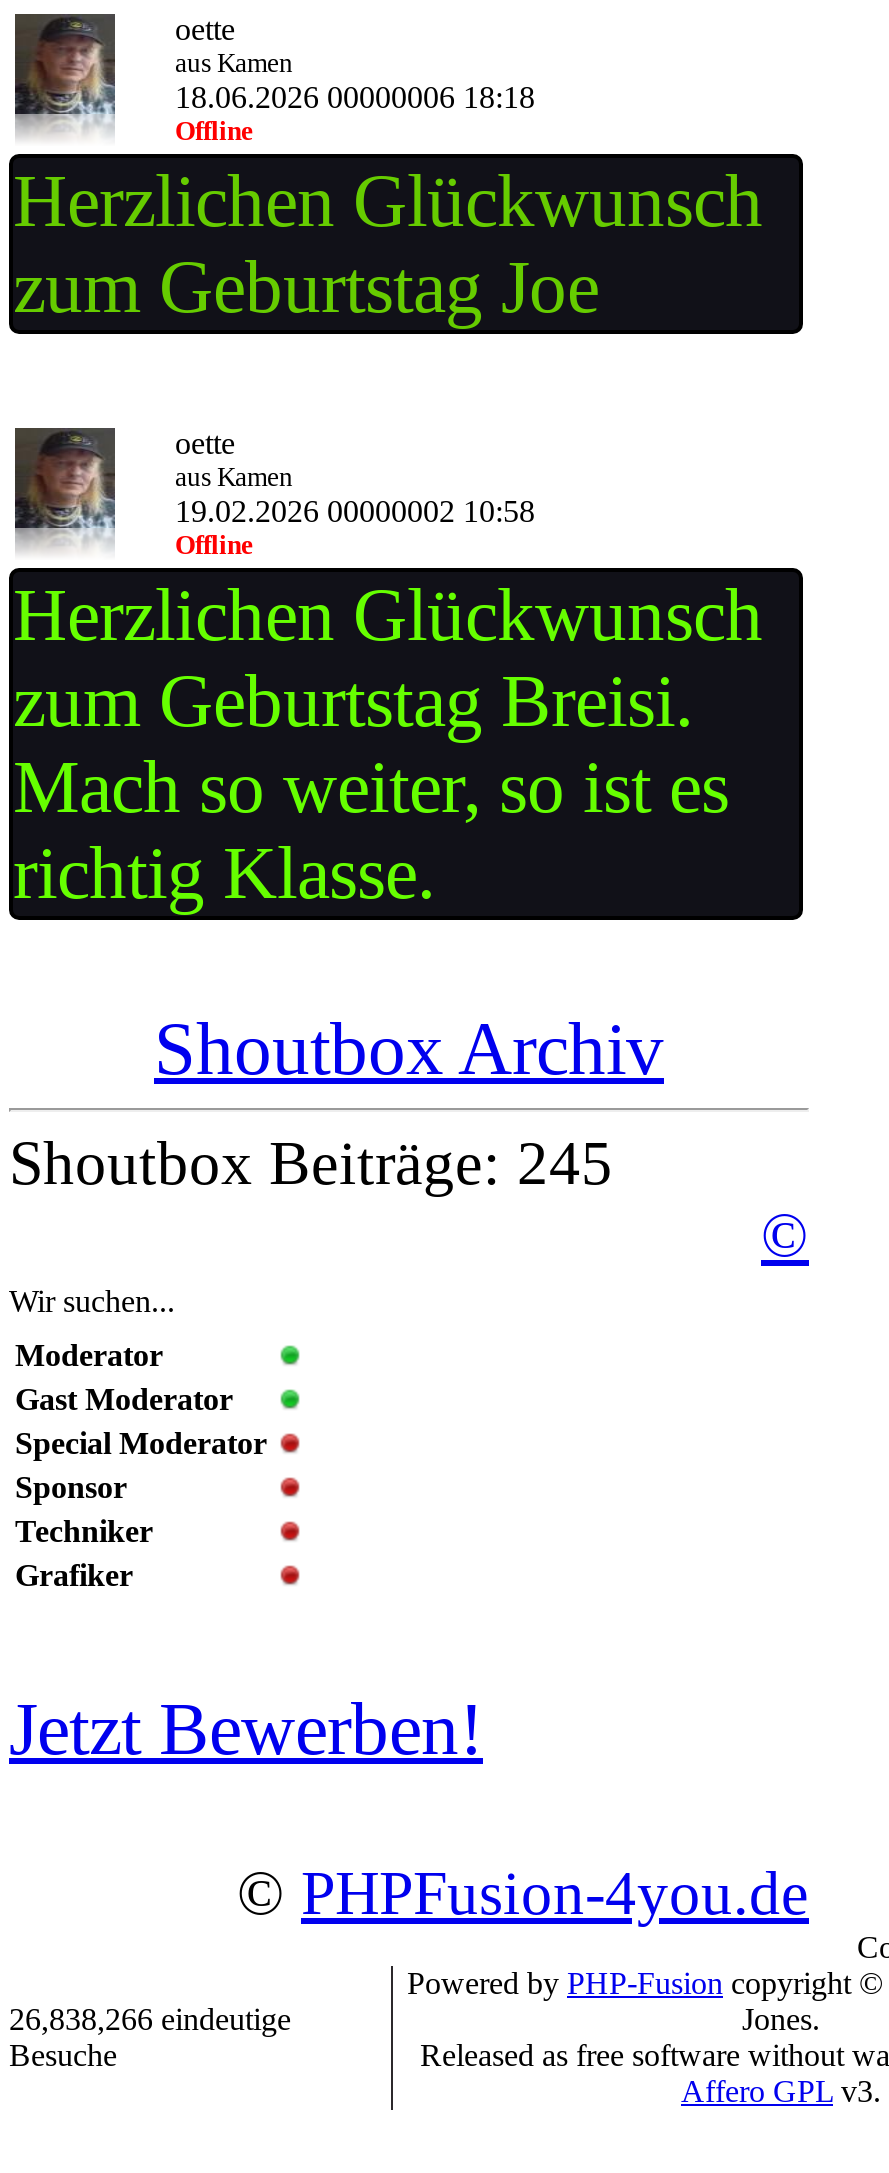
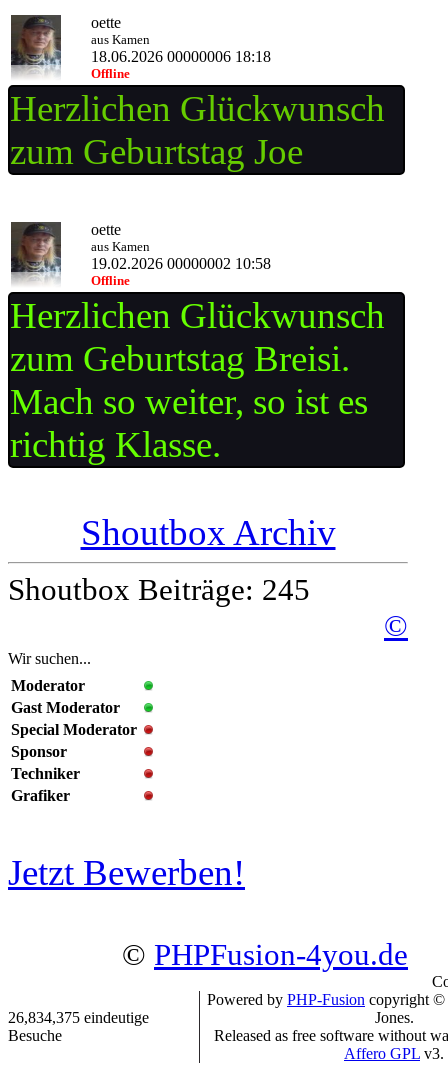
- 26,838,266 eindeutige
+ 26,834,375 eindeutige
